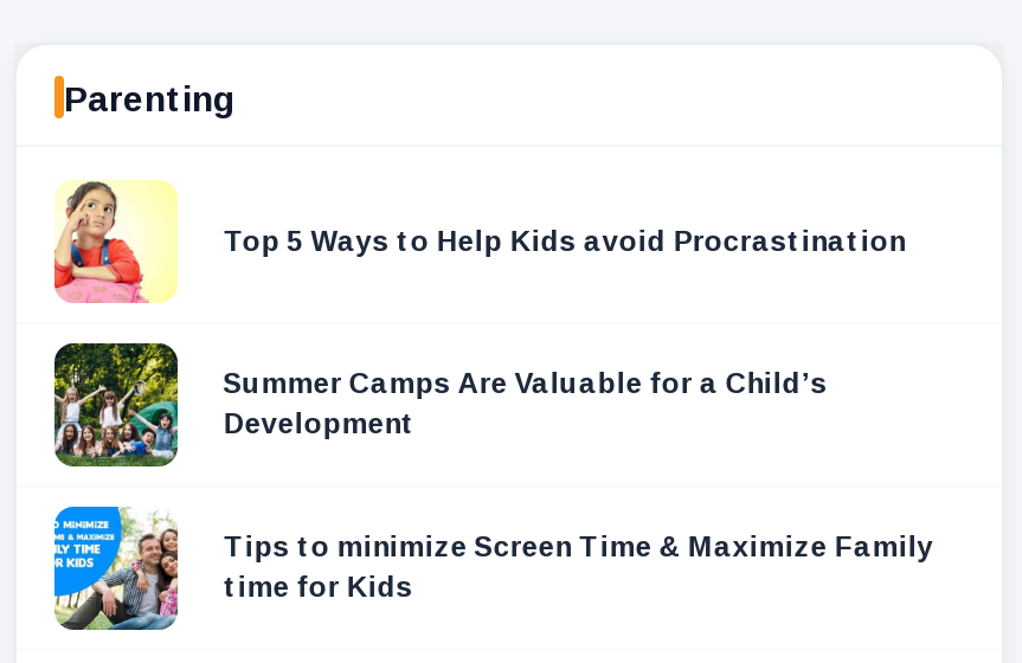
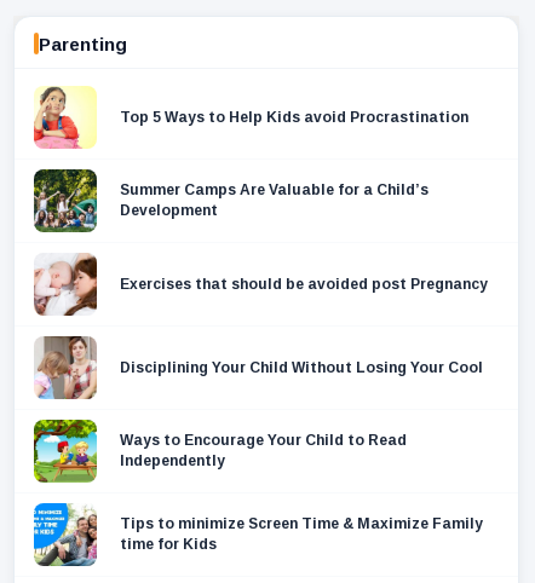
+ [image]
+ Exercises that should be avoided post Pregnancy

+ [image]
+ Ways to Encourage Your Child to Read
+ Independently

+ [image]
+ Disciplining Your Child Without Losing Your Cool
